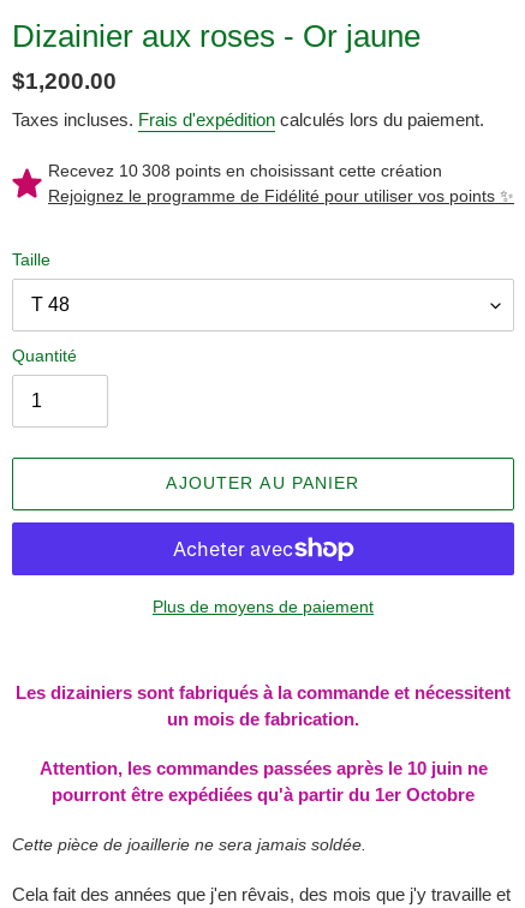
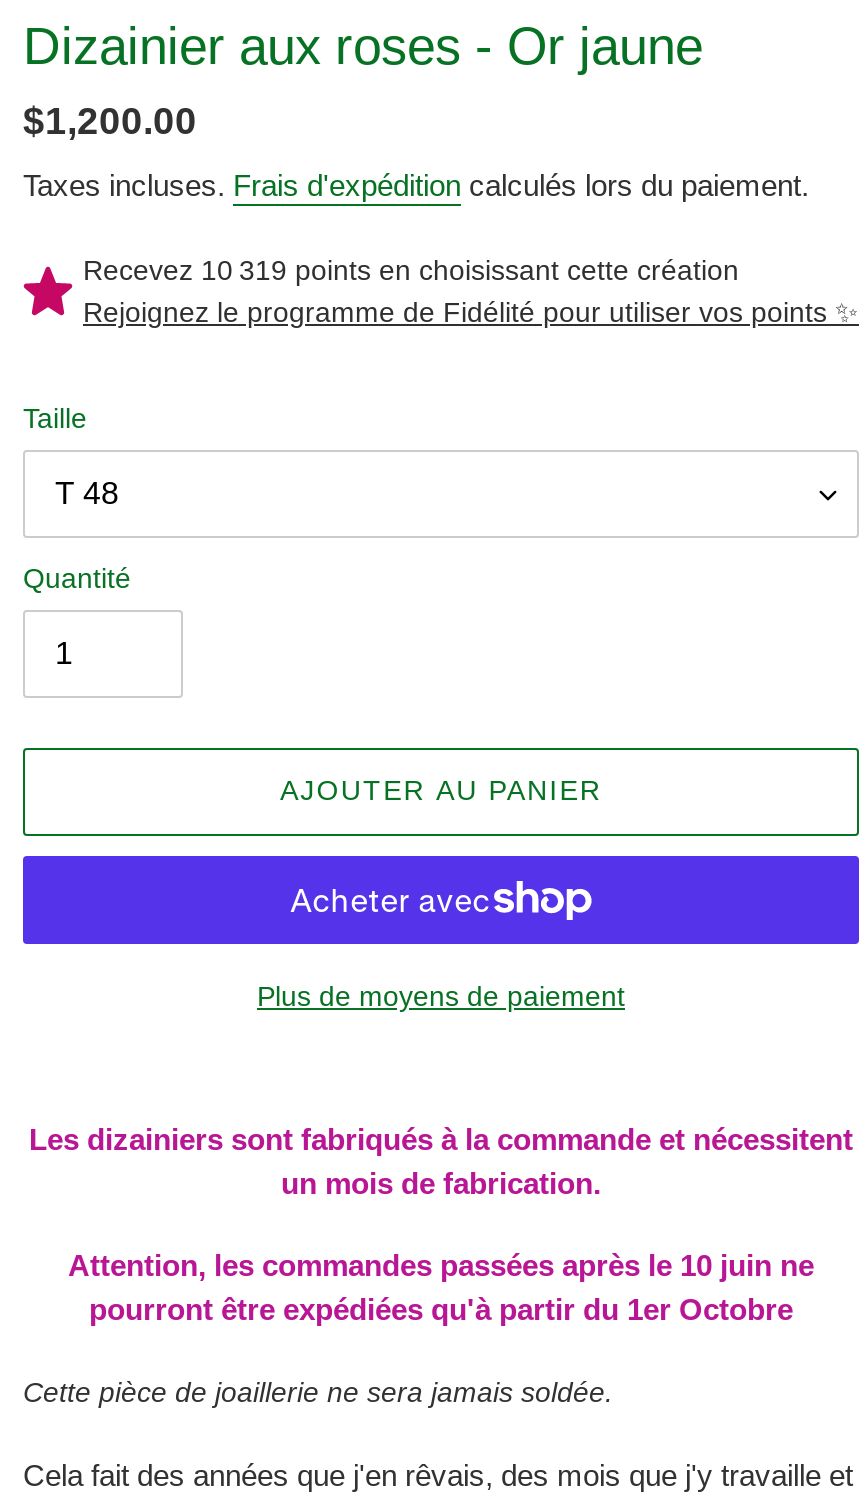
- Recevez 10 308 points en choisissant cette création
+ Recevez 10 319 points en choisissant cette création
